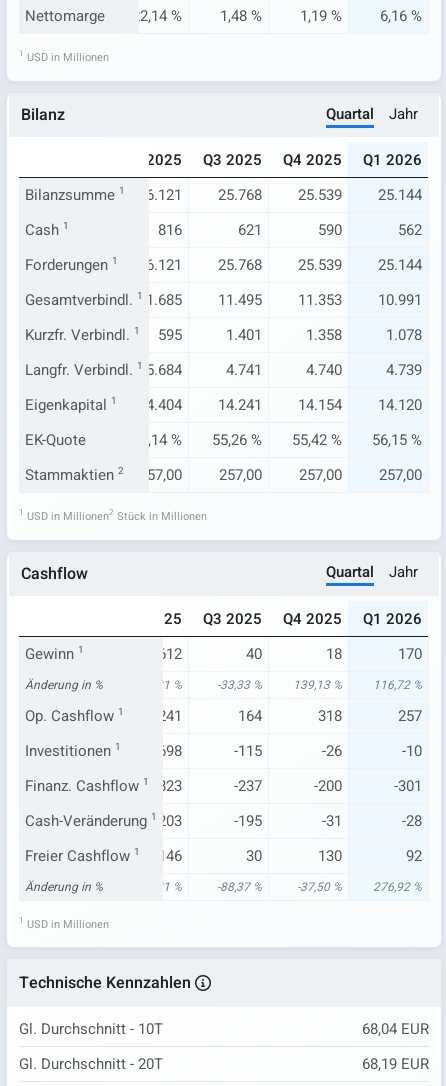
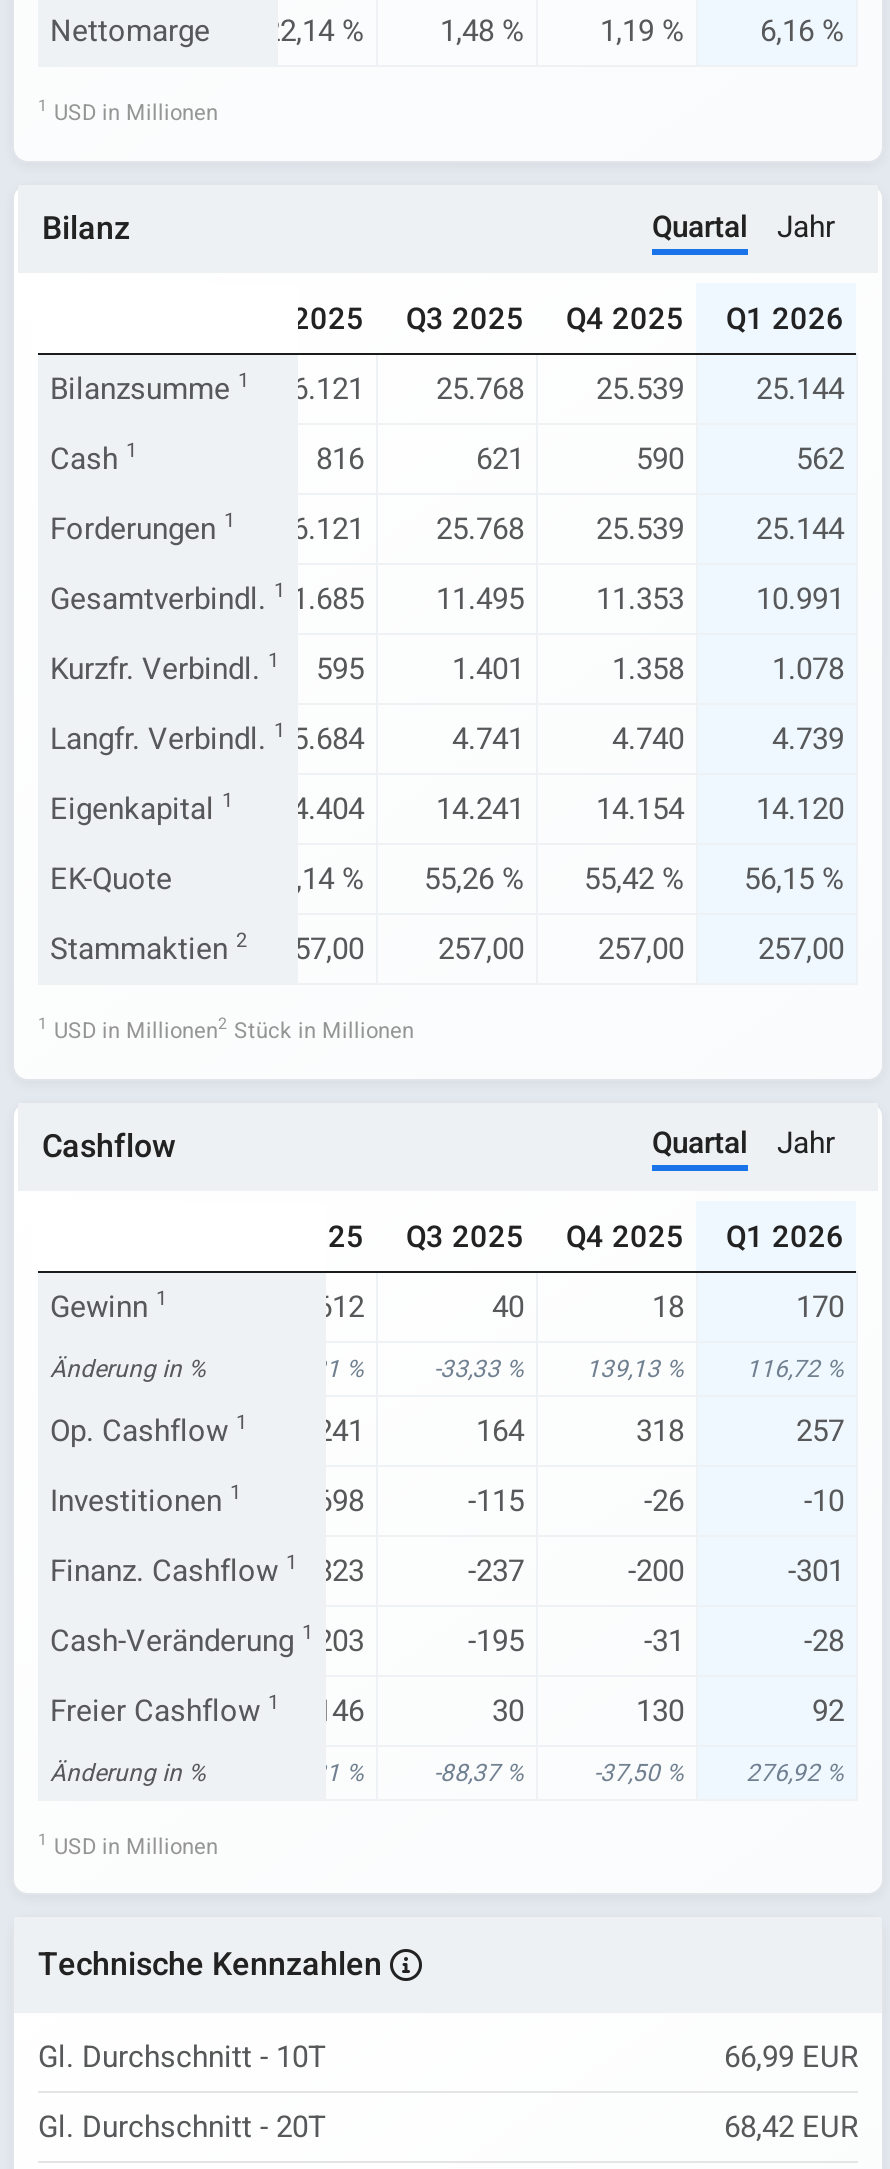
- 68,04 EUR
+ 66,99 EUR

- 68,19 EUR
+ 68,42 EUR
